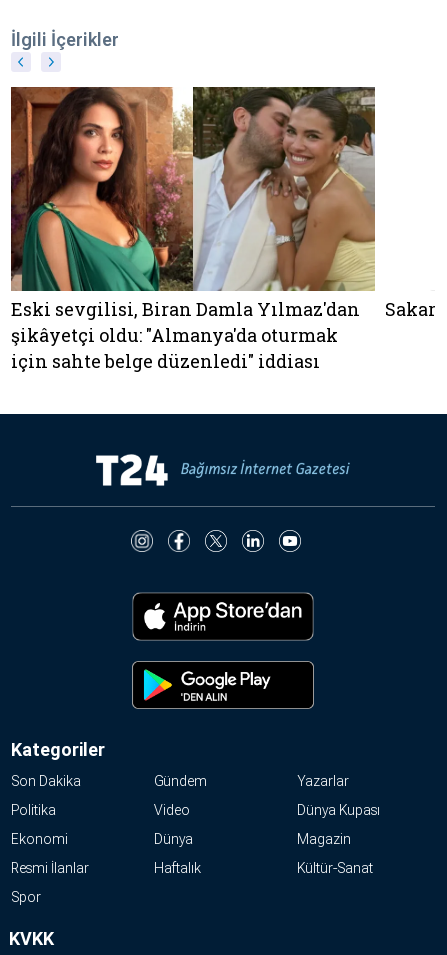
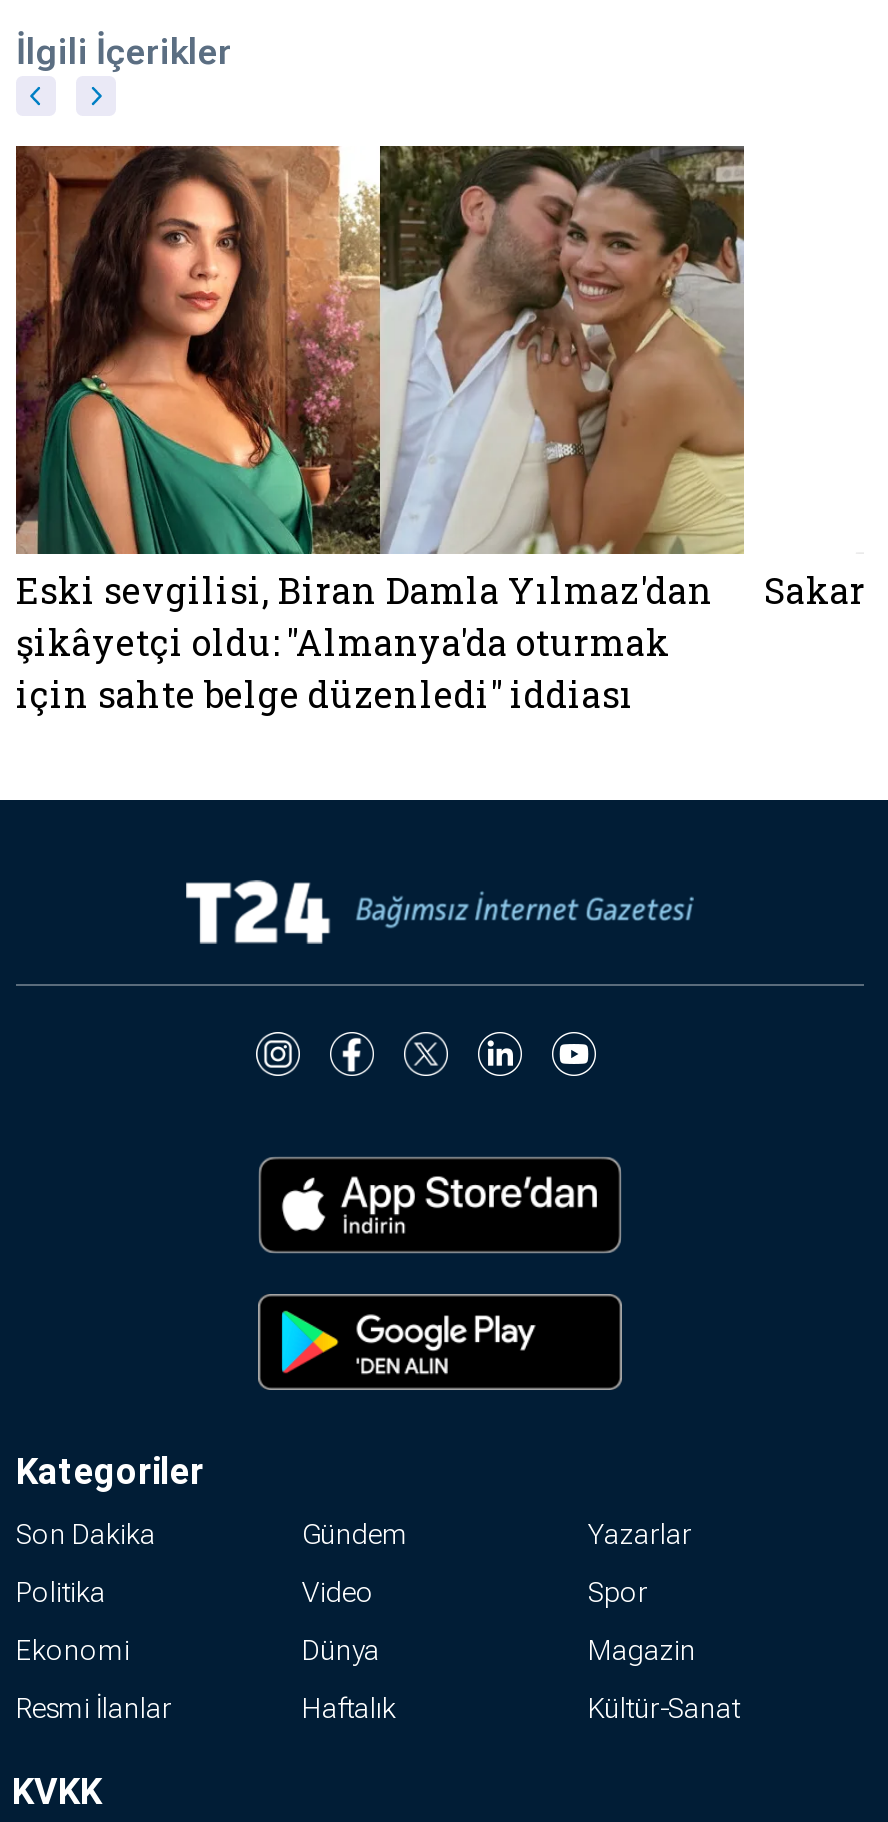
- Dünya Kupası

moved up: Spor
